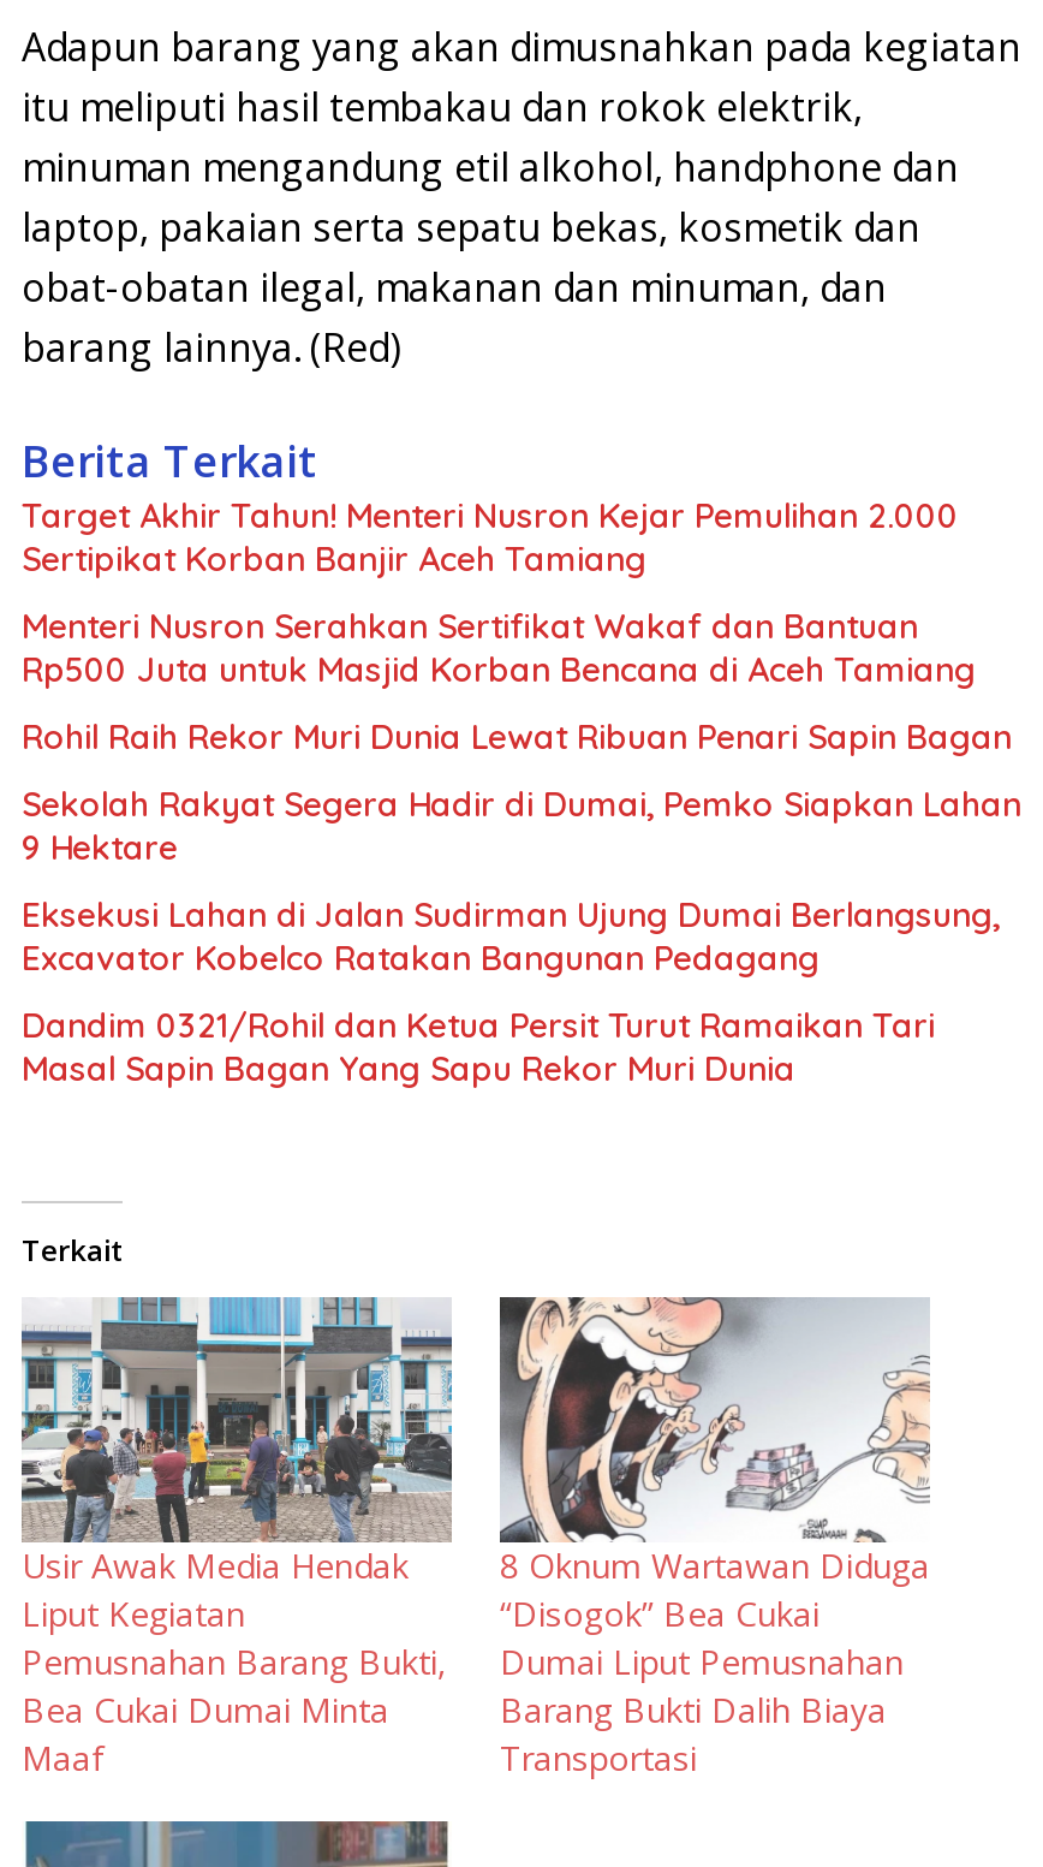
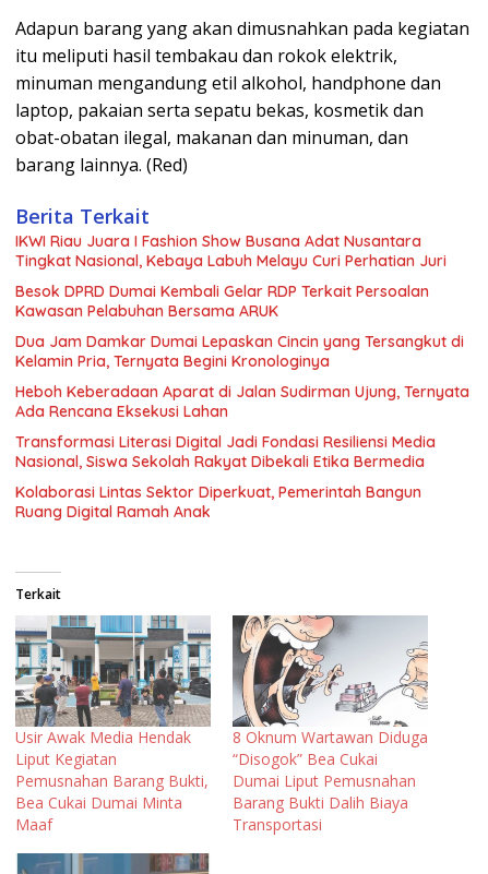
- Target Akhir Tahun! Menteri Nusron Kejar Pemulihan 2.000
- Sertipikat Korban Banjir Aceh Tamiang
+ IKWI Riau Juara I Fashion Show Busana Adat Nusantara
+ Tingkat Nasional, Kebaya Labuh Melayu Curi Perhatian Juri

- Menteri Nusron Serahkan Sertifikat Wakaf dan Bantuan
- Rp500 Juta untuk Masjid Korban Bencana di Aceh Tamiang
+ Besok DPRD Dumai Kembali Gelar RDP Terkait Persoalan
+ Kawasan Pelabuhan Bersama ARUK

- Rohil Raih Rekor Muri Dunia Lewat Ribuan Penari Sapin Bagan
+ Dua Jam Damkar Dumai Lepaskan Cincin yang Tersangkut di
+ Kelamin Pria, Ternyata Begini Kronologinya

- Sekolah Rakyat Segera Hadir di Dumai, Pemko Siapkan Lahan
- 9 Hektare
+ Heboh Keberadaan Aparat di Jalan Sudirman Ujung, Ternyata
+ Ada Rencana Eksekusi Lahan

- Eksekusi Lahan di Jalan Sudirman Ujung Dumai Berlangsung,
- Excavator Kobelco Ratakan Bangunan Pedagang
+ Transformasi Literasi Digital Jadi Fondasi Resiliensi Media
+ Nasional, Siswa Sekolah Rakyat Dibekali Etika Bermedia

- Dandim 0321/Rohil dan Ketua Persit Turut Ramaikan Tari
- Masal Sapin Bagan Yang Sapu Rekor Muri Dunia
+ Kolaborasi Lintas Sektor Diperkuat, Pemerintah Bangun
+ Ruang Digital Ramah Anak
